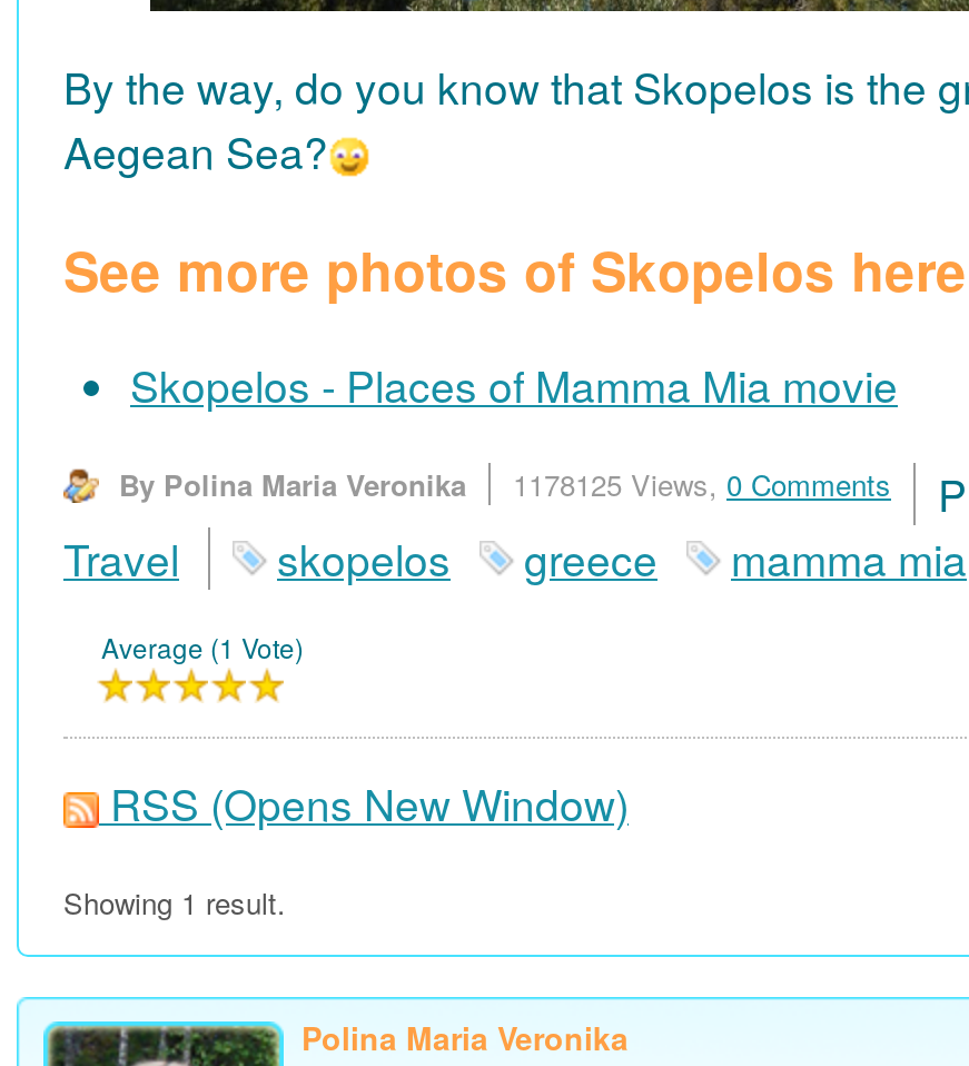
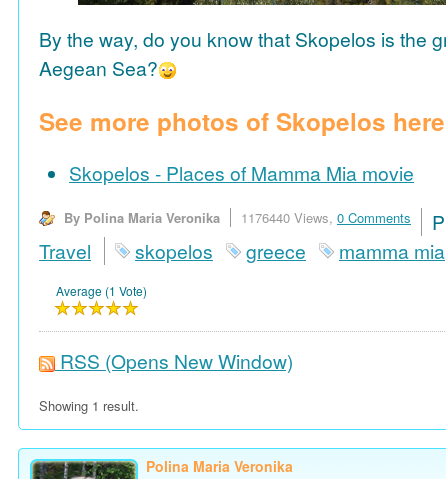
- 1178125 Views, 0 Comments
+ 1176440 Views, 0 Comments
